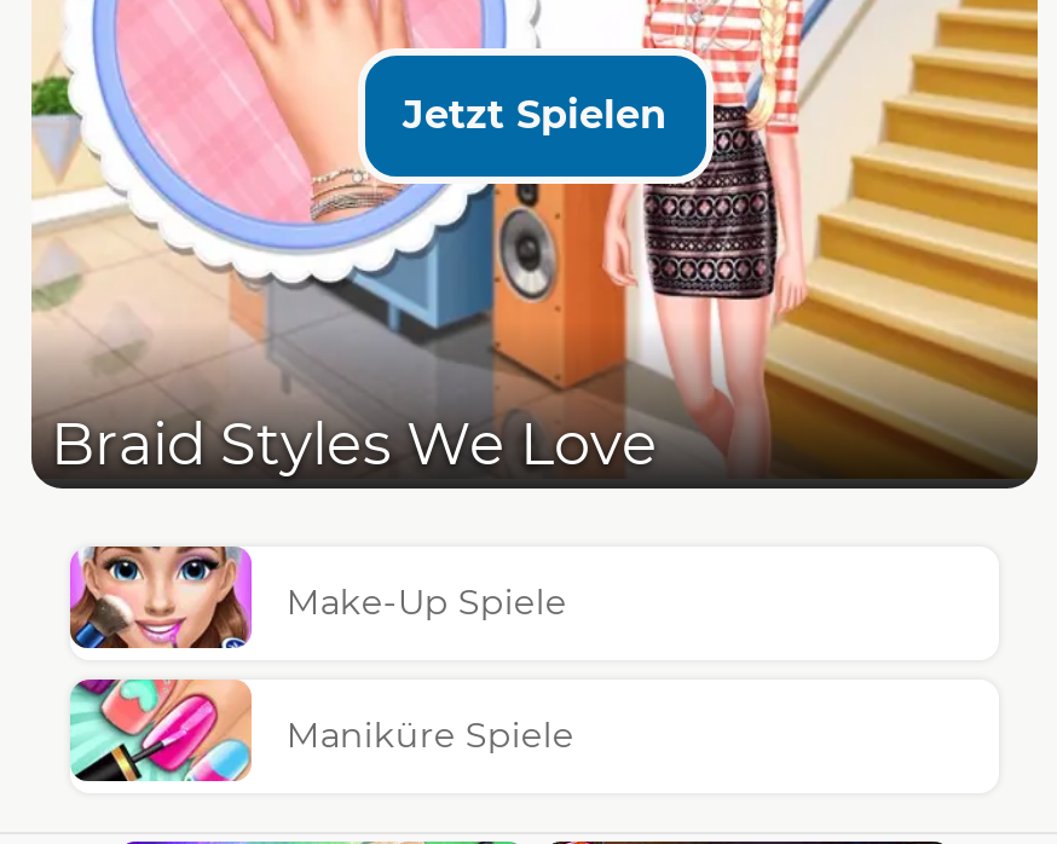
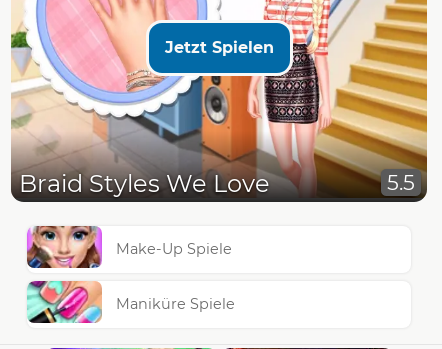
+ 5.5
